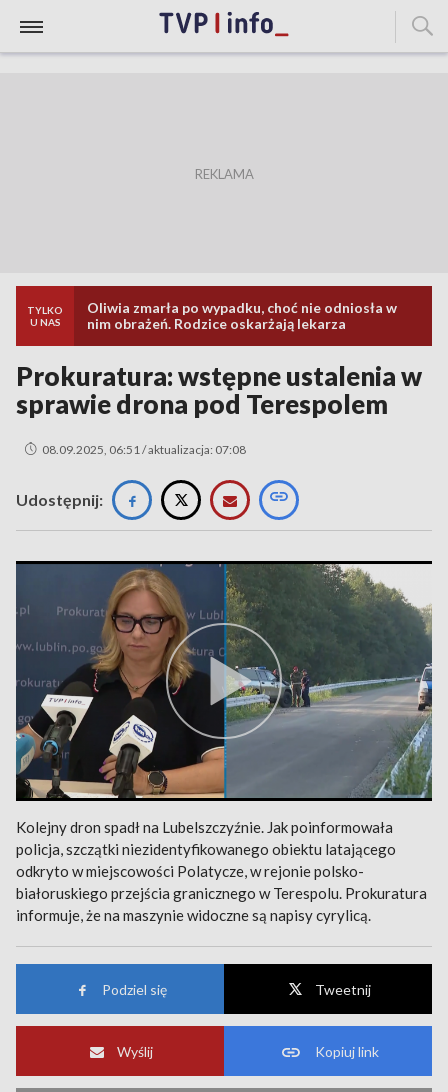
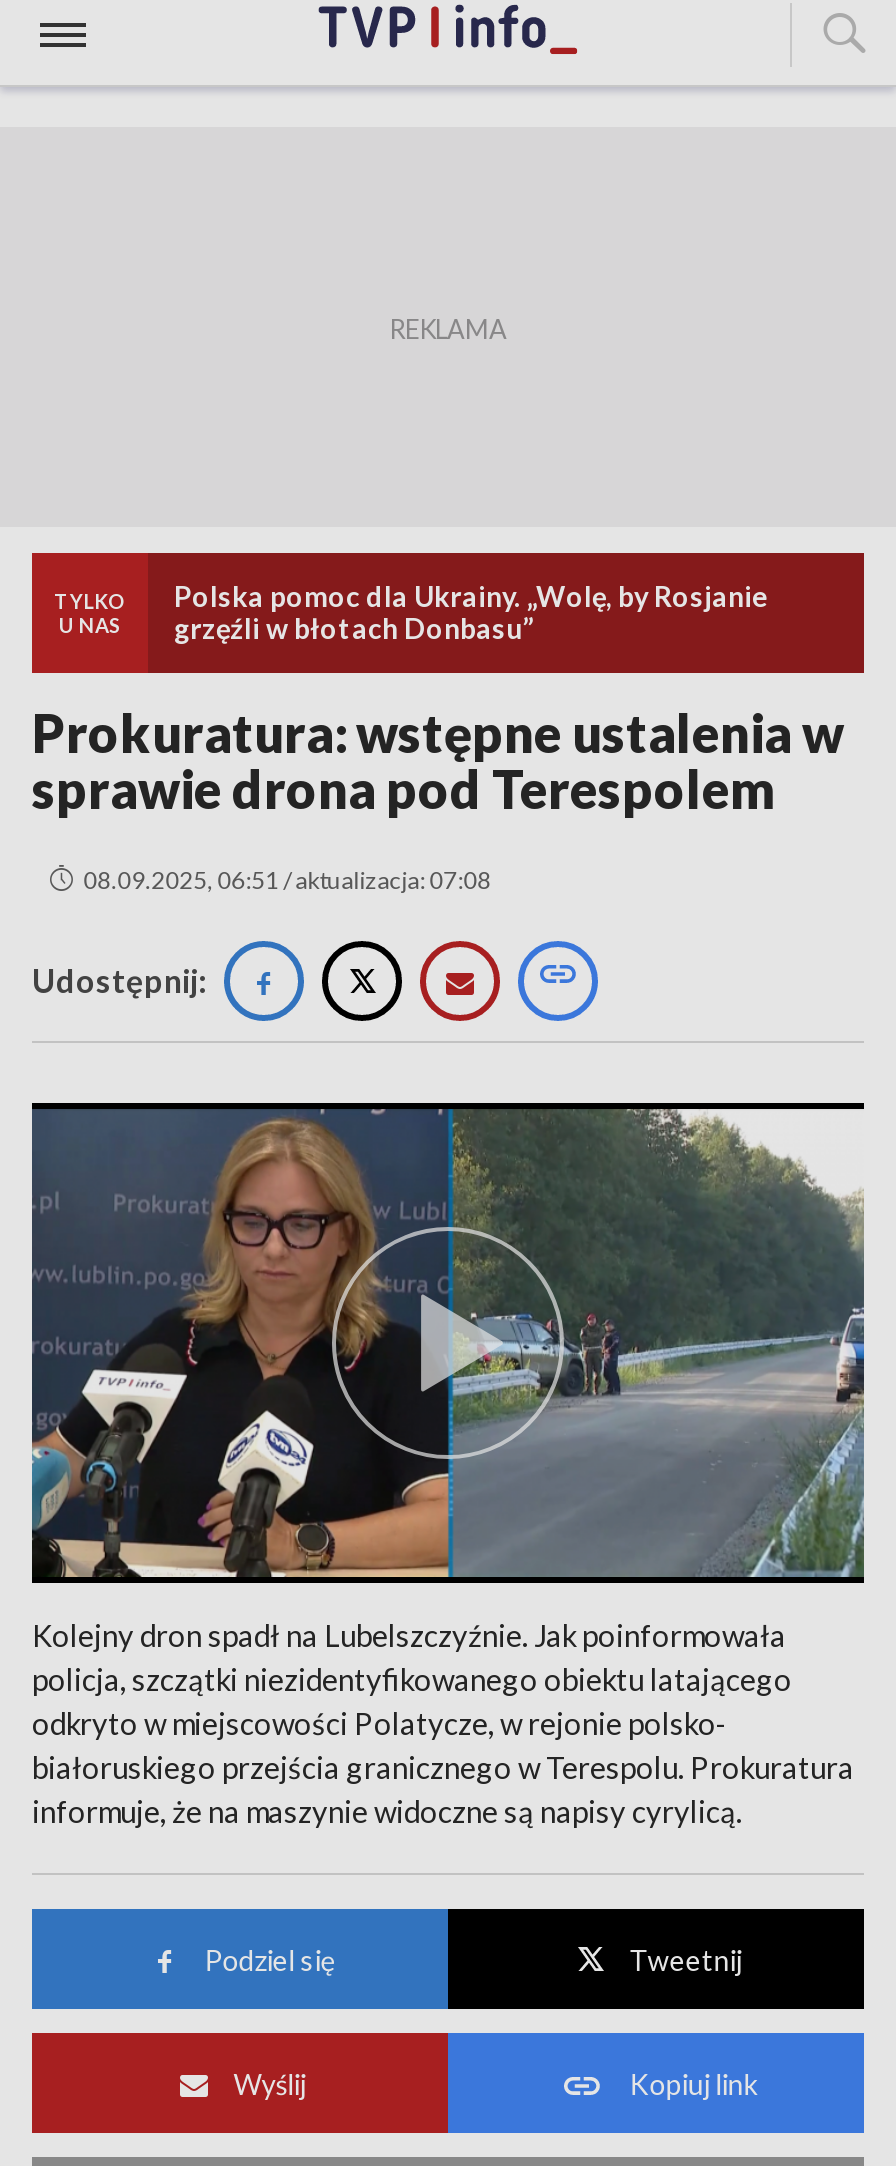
- Oliwia zmarła po wypadku, choć nie odniosła w
- nim obrażeń. Rodzice oskarżają lekarza
+ Polska pomoc dla Ukrainy. „Wolę, by Rosjanie
+ grzęźli w błotach Donbasu”
